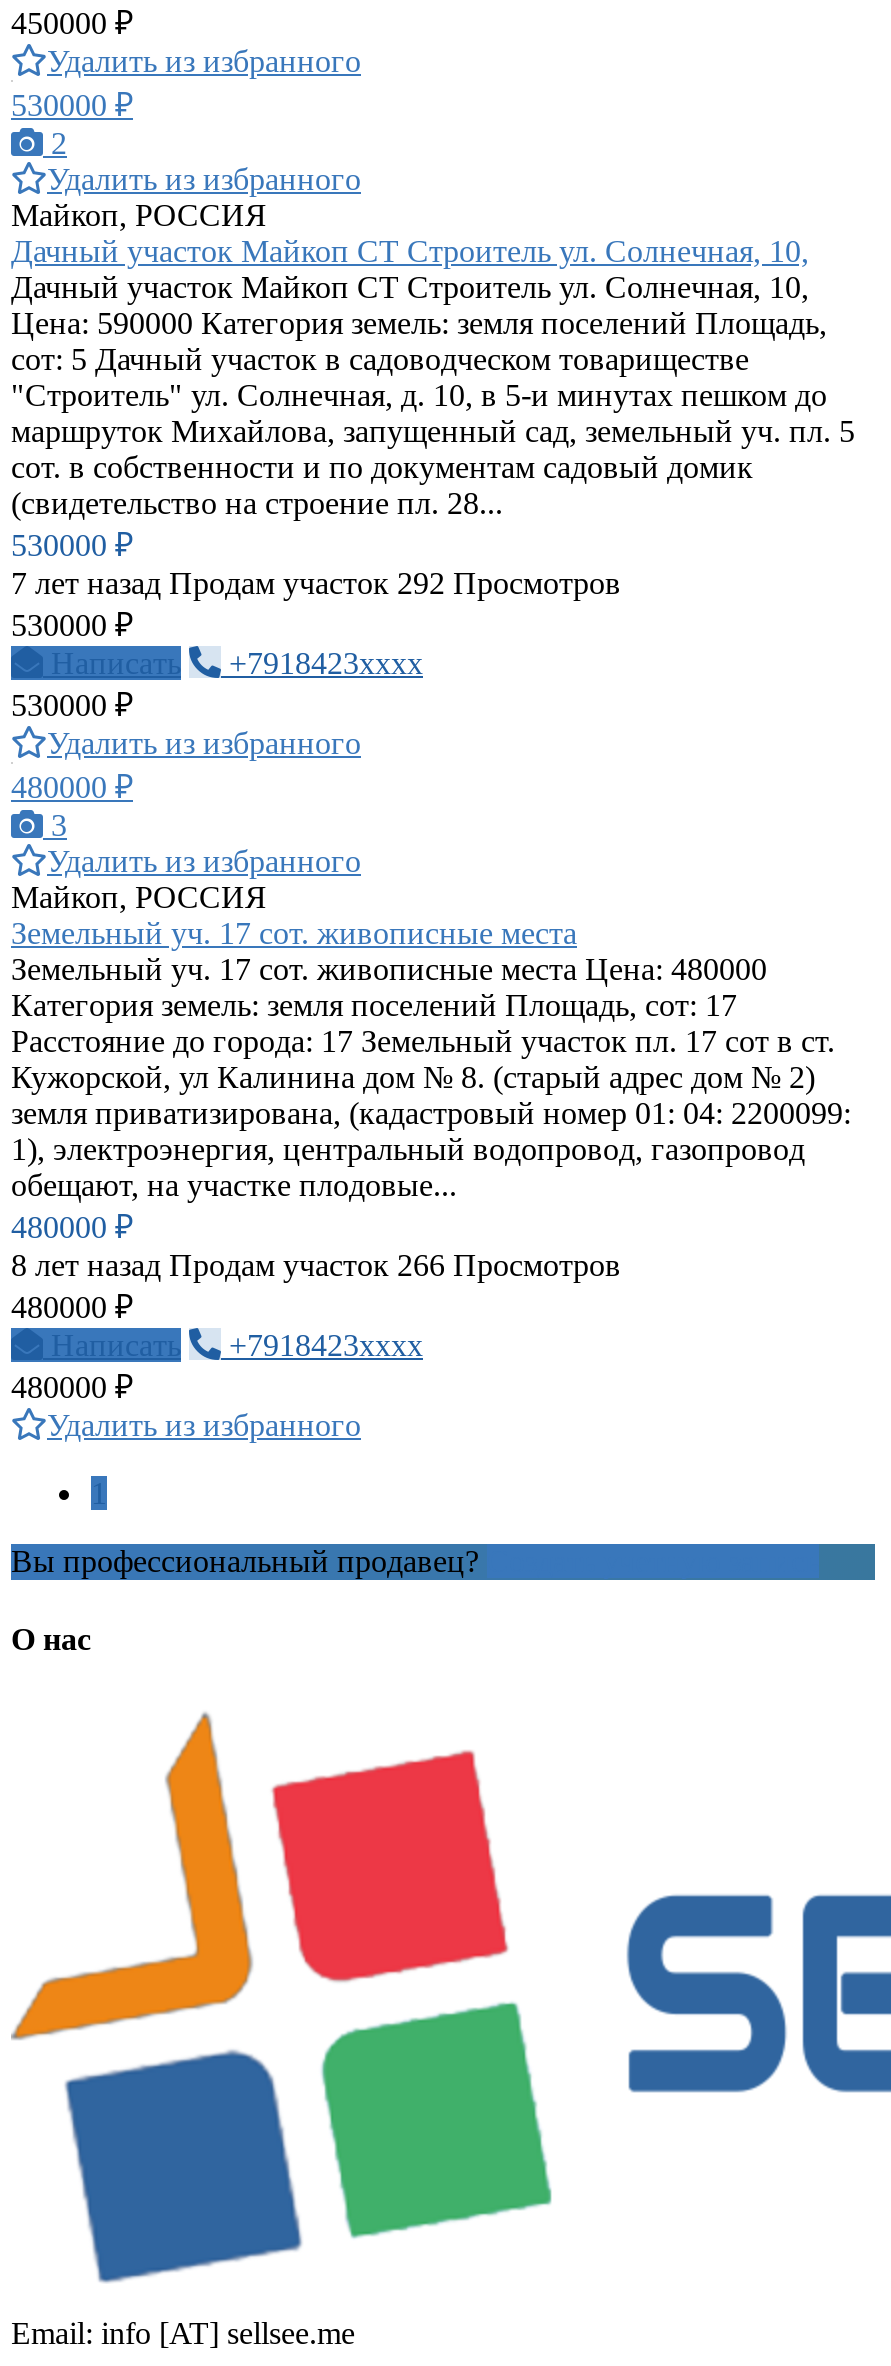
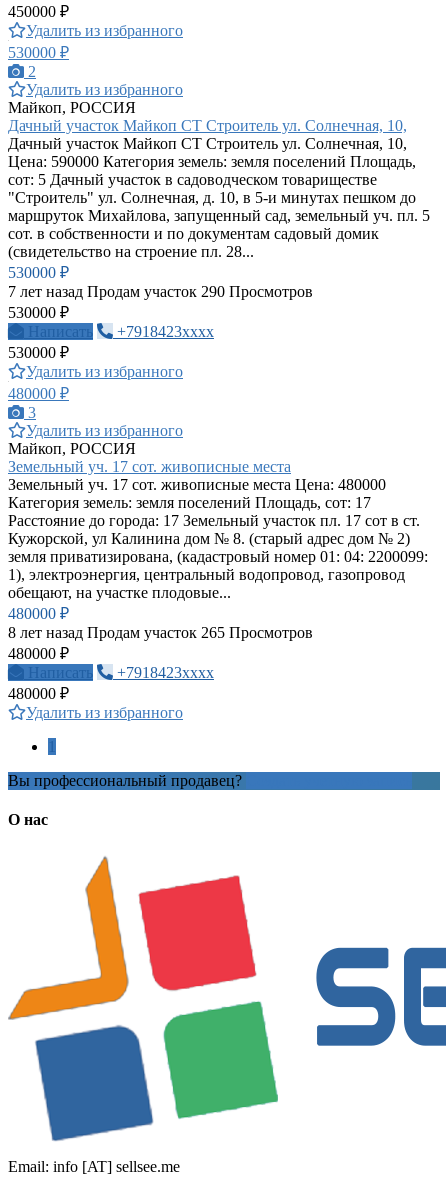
- 7 лет назад Продам участок 292 Просмотров
+ 7 лет назад Продам участок 290 Просмотров

- 8 лет назад Продам участок 266 Просмотров
+ 8 лет назад Продам участок 265 Просмотров
